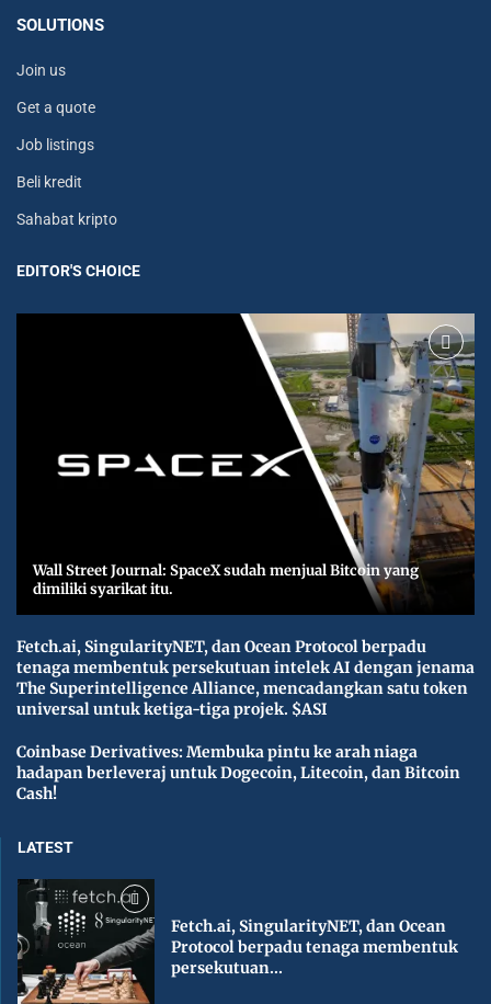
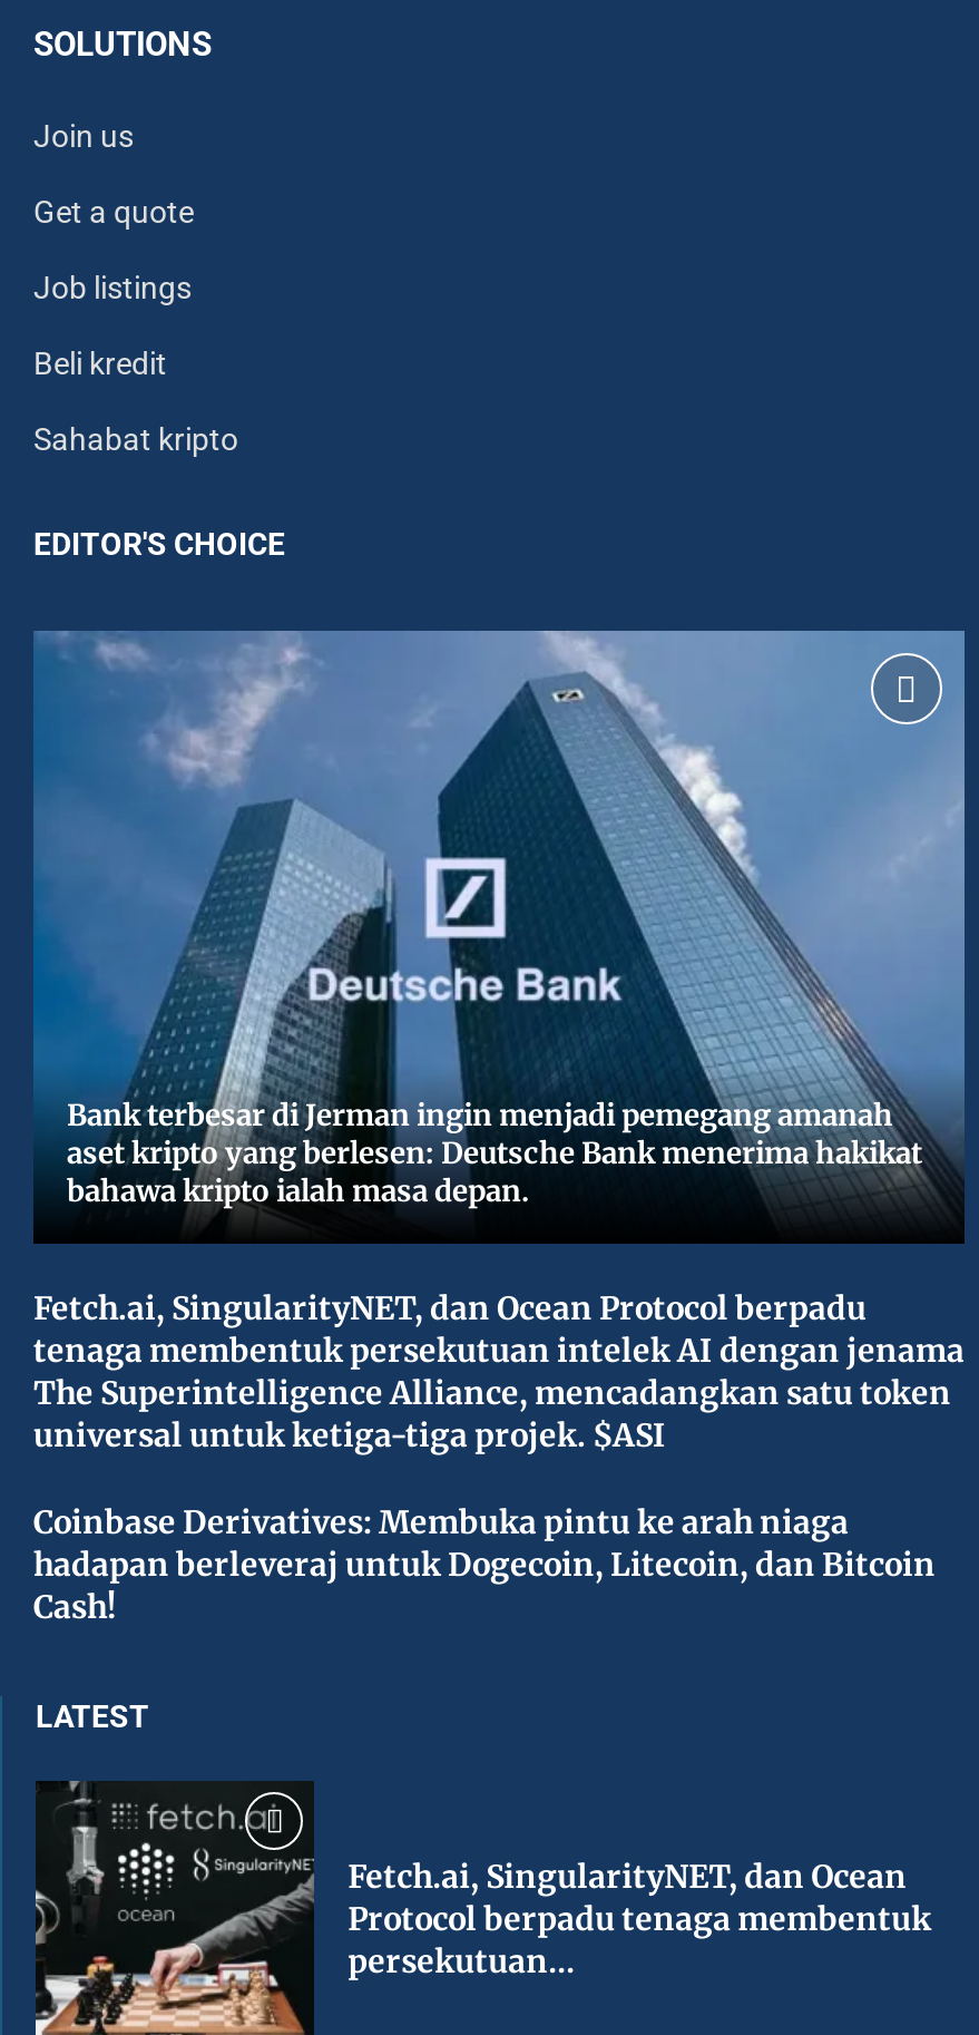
- [image]
- Wall Street Journal: SpaceX sudah menjual Bitcoin yang
- dimiliki syarikat itu.
+ [image]
+ Bank terbesar di Jerman ingin menjadi pemegang amanah
+ aset kripto yang berlesen: Deutsche Bank menerima hakikat
+ bahawa kripto ialah masa depan.
